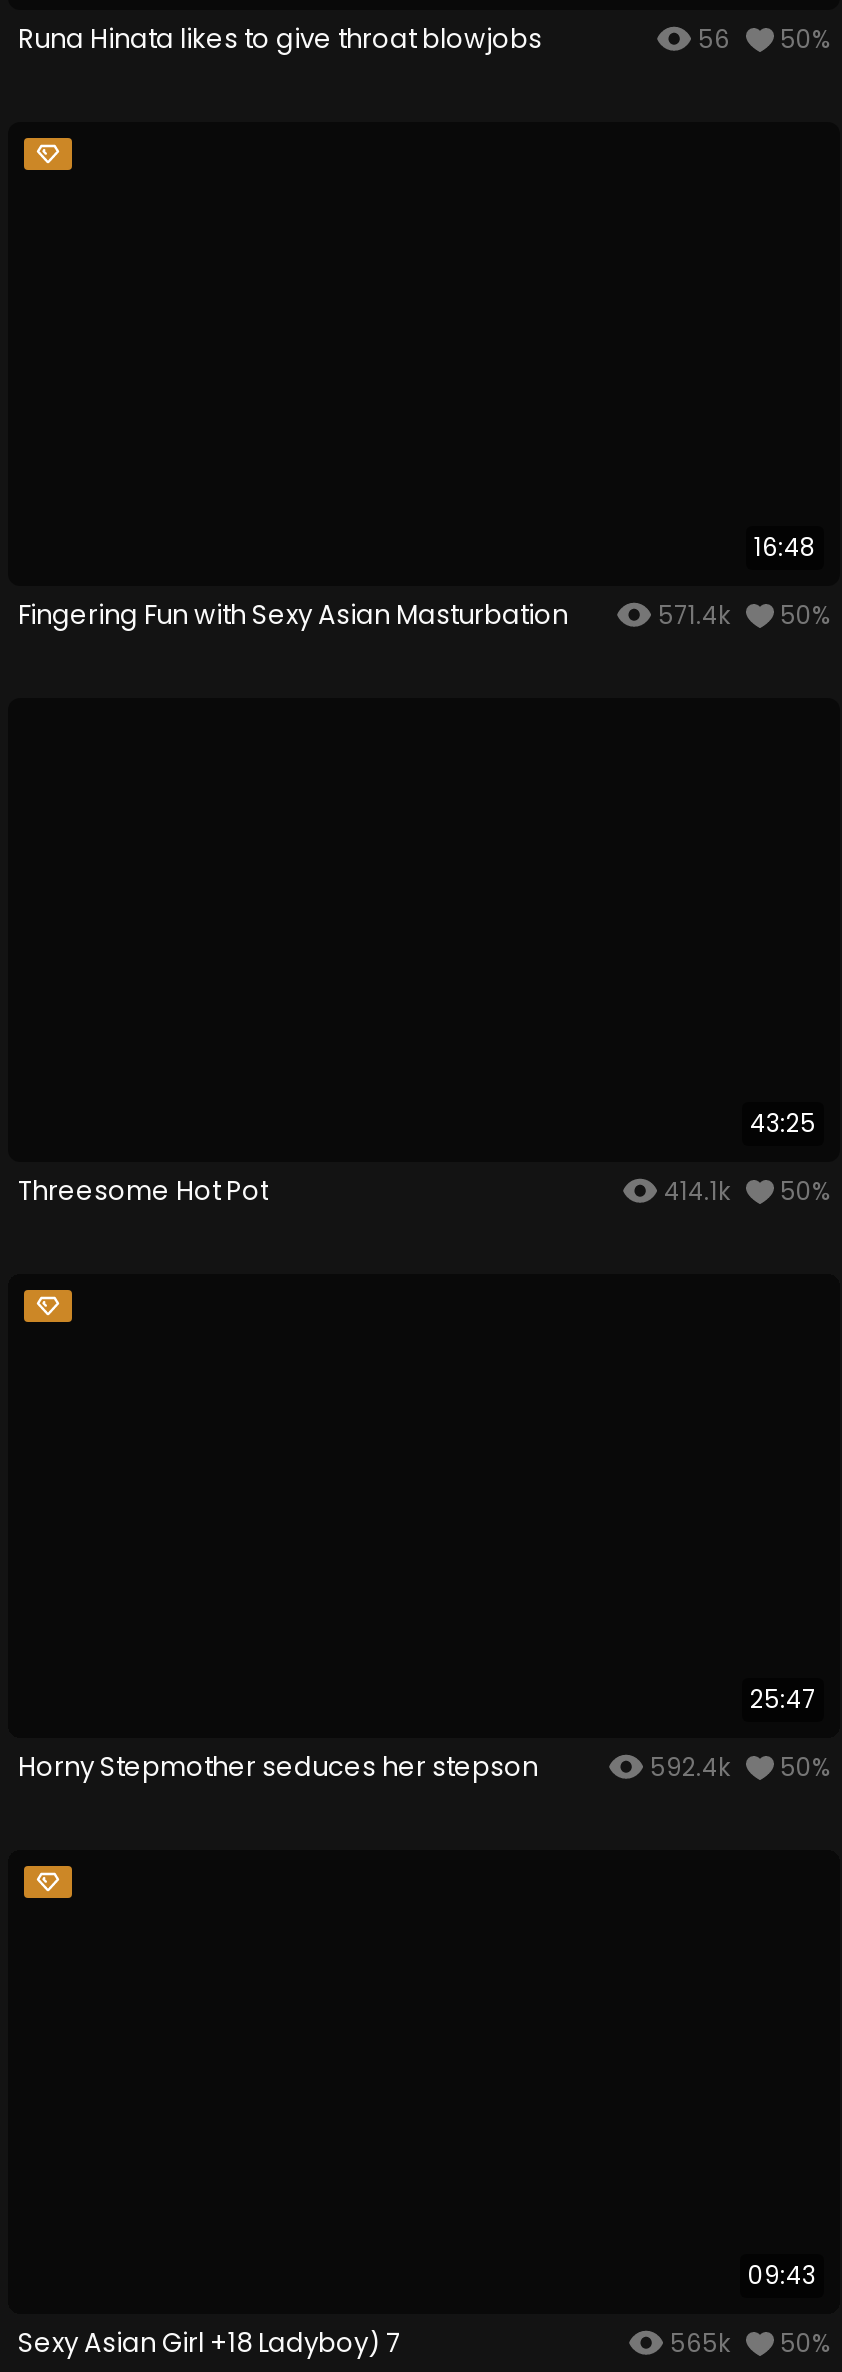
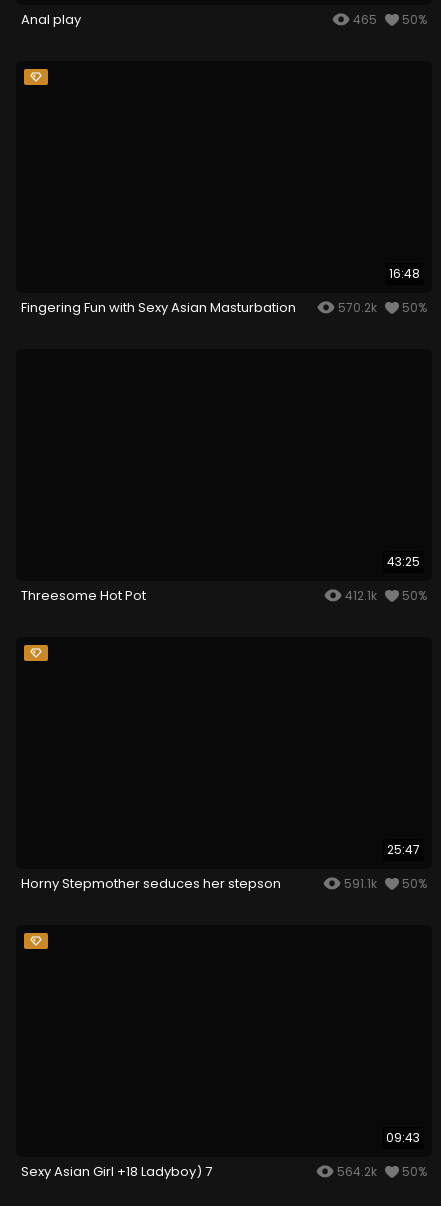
- Runa Hinata likes to give throat blowjobs
- 56
+ Anal play
+ 465

- 571.4k 50%
+ 570.2k 50%

- 414.1k 50%
+ 412.1k 50%

- 592.4k 50%
+ 591.1k 50%

- 565k 50%
+ 564.2k 50%
